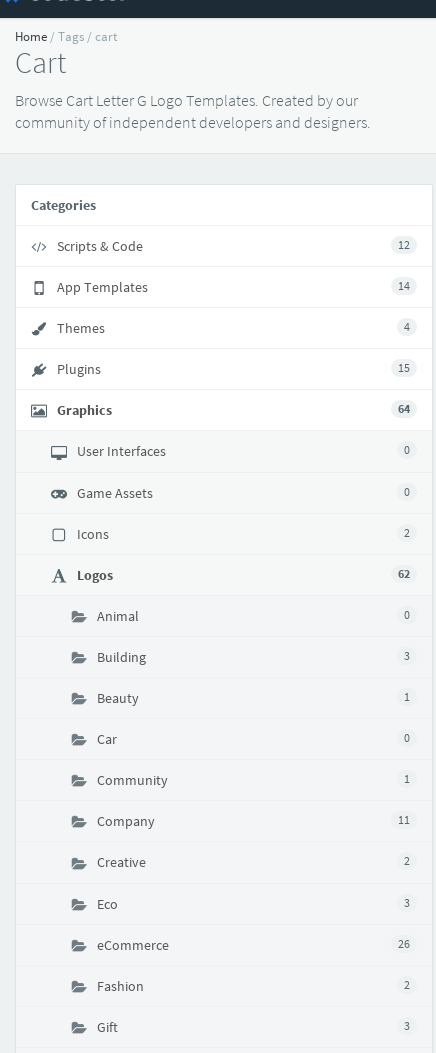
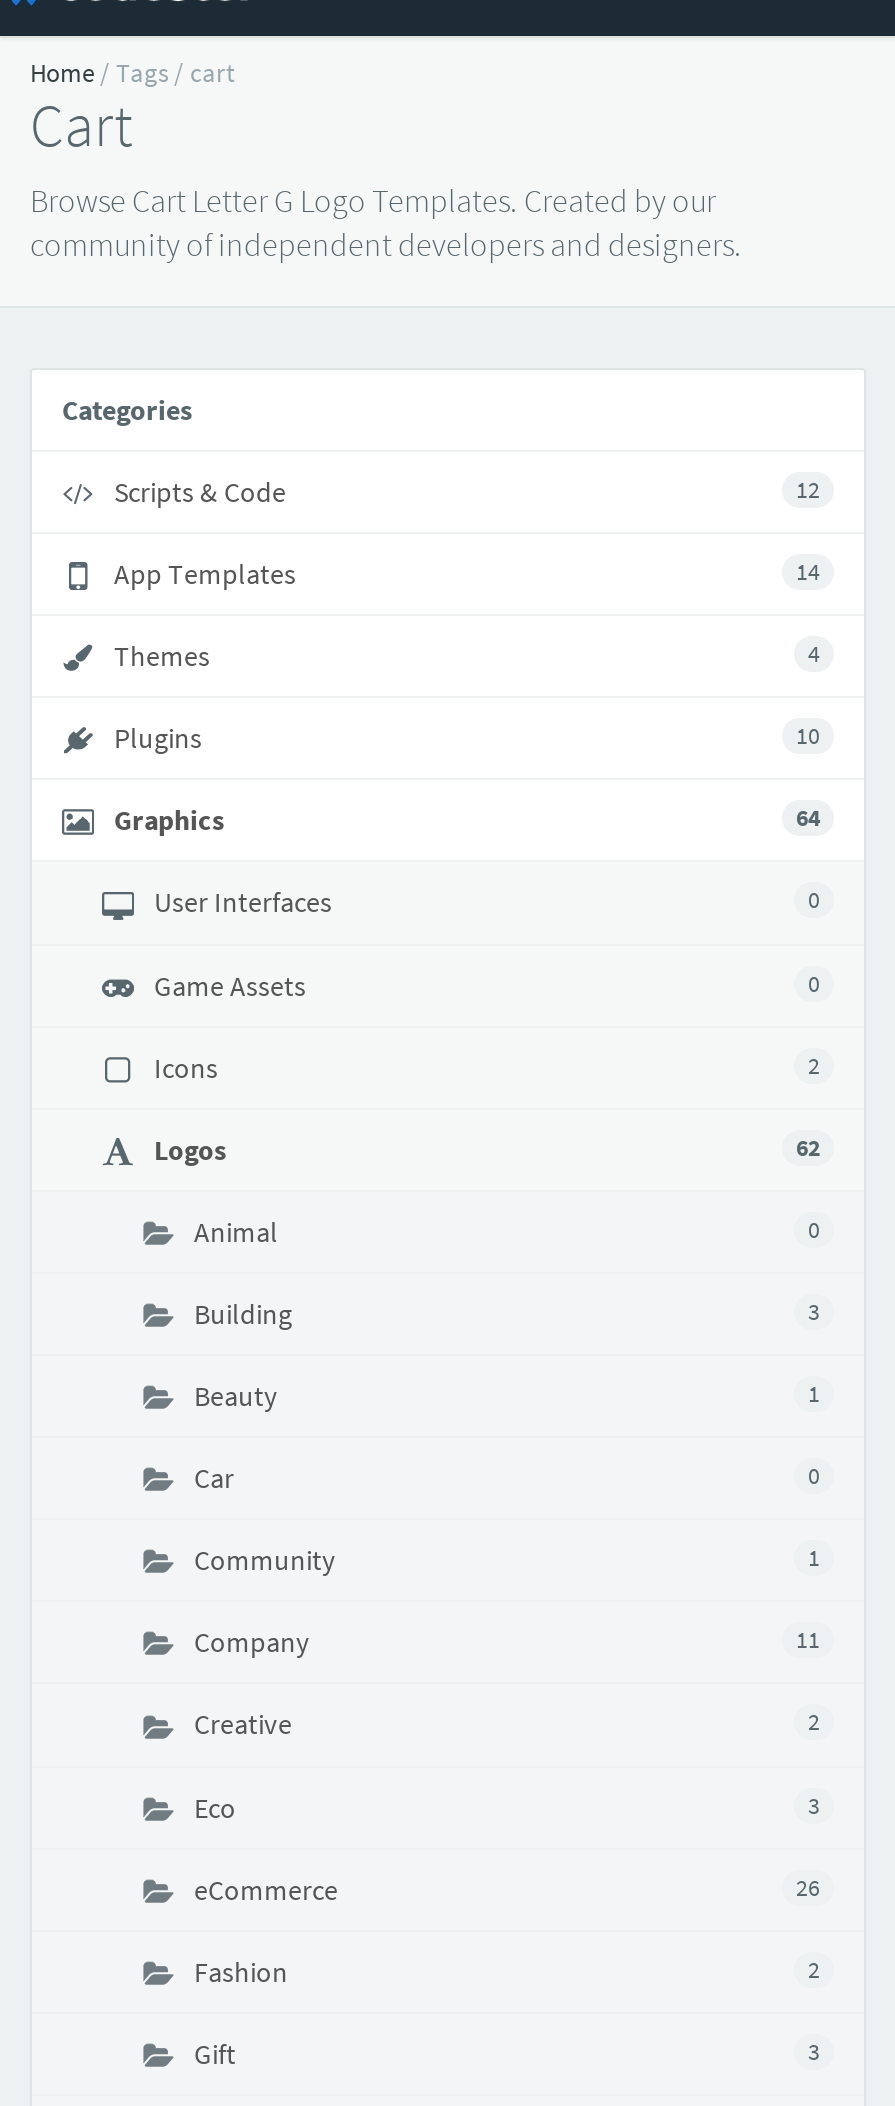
- 15
+ 10
